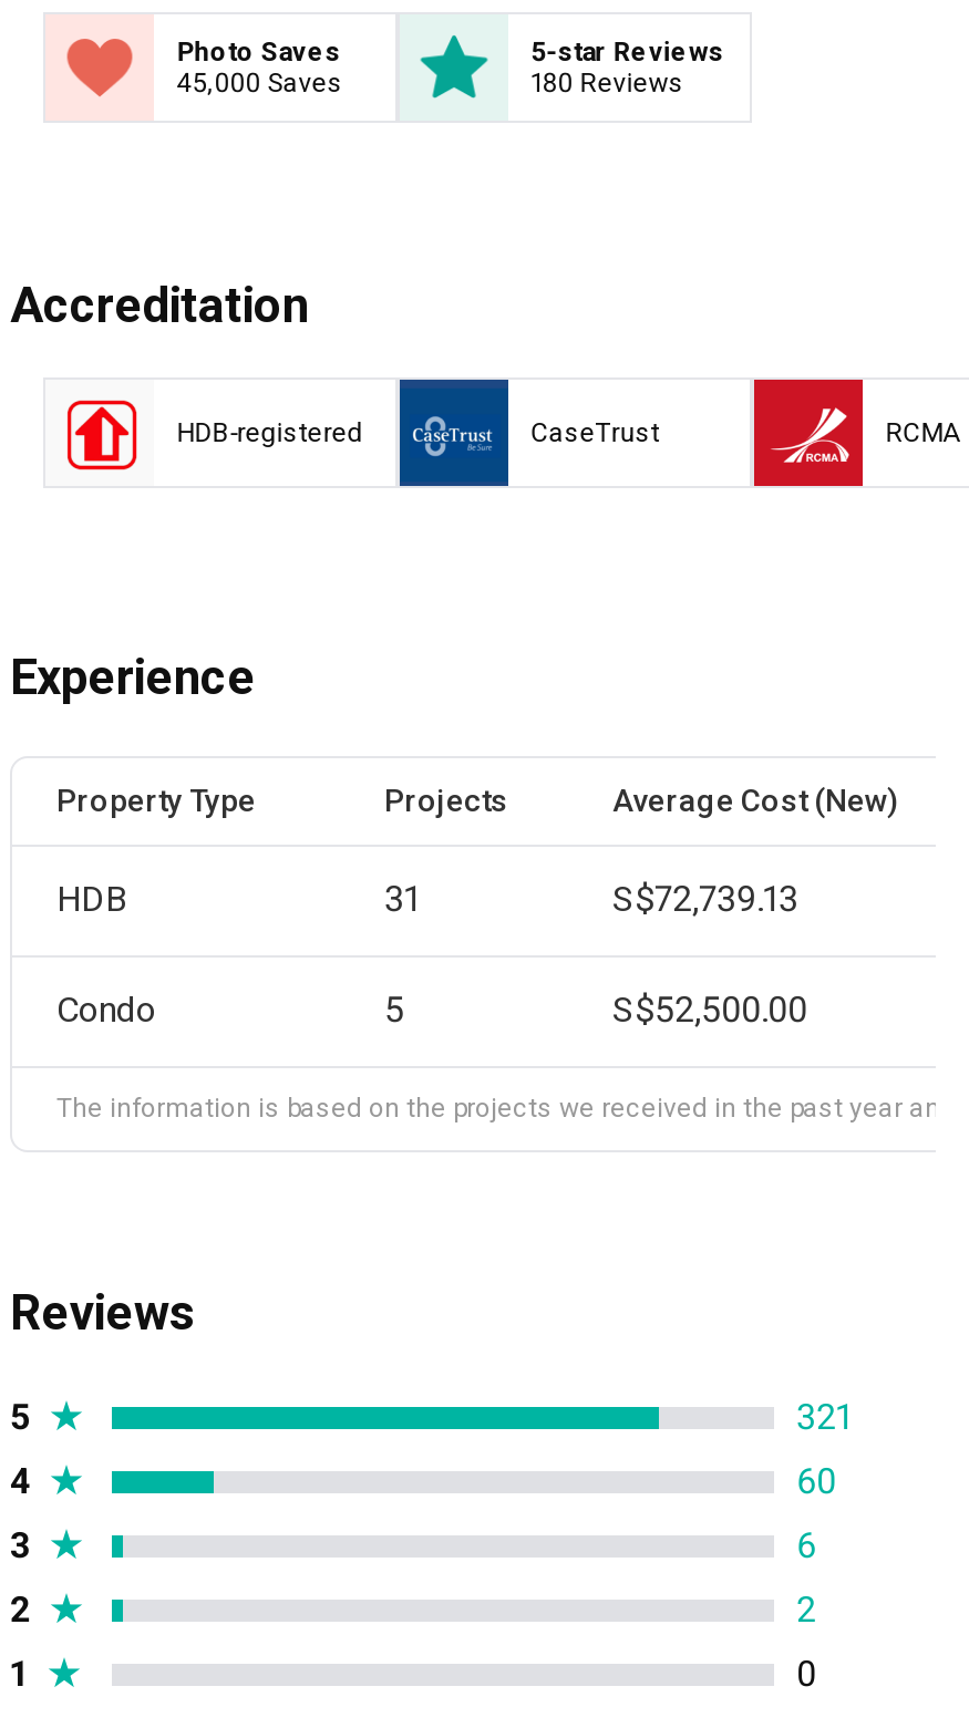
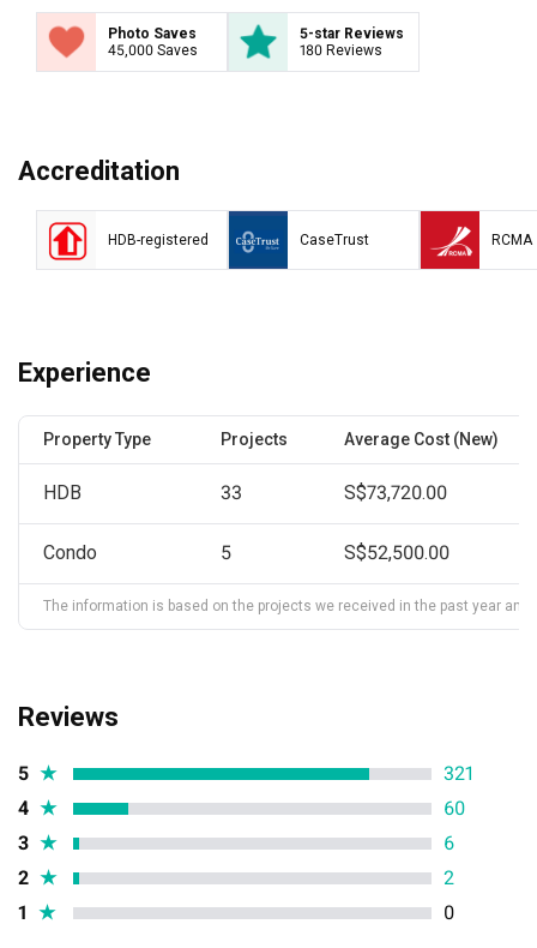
- 31
- S$72,739.13
+ 33
+ S$73,720.00
